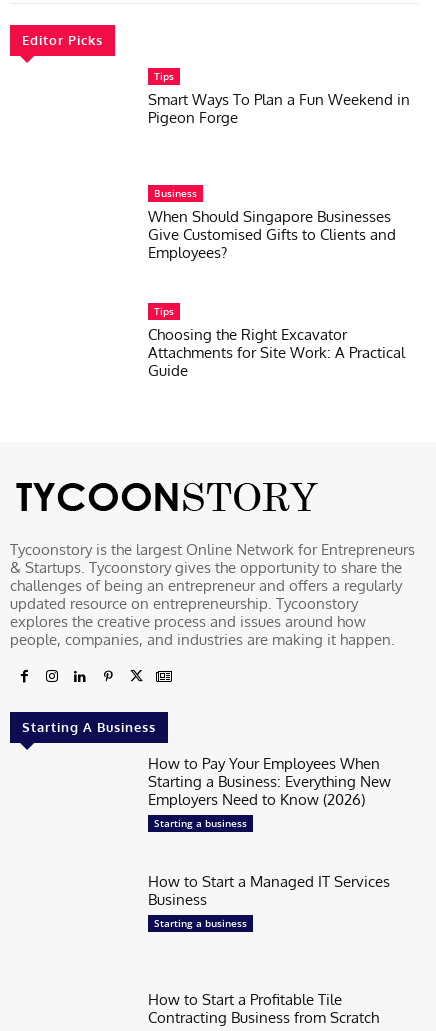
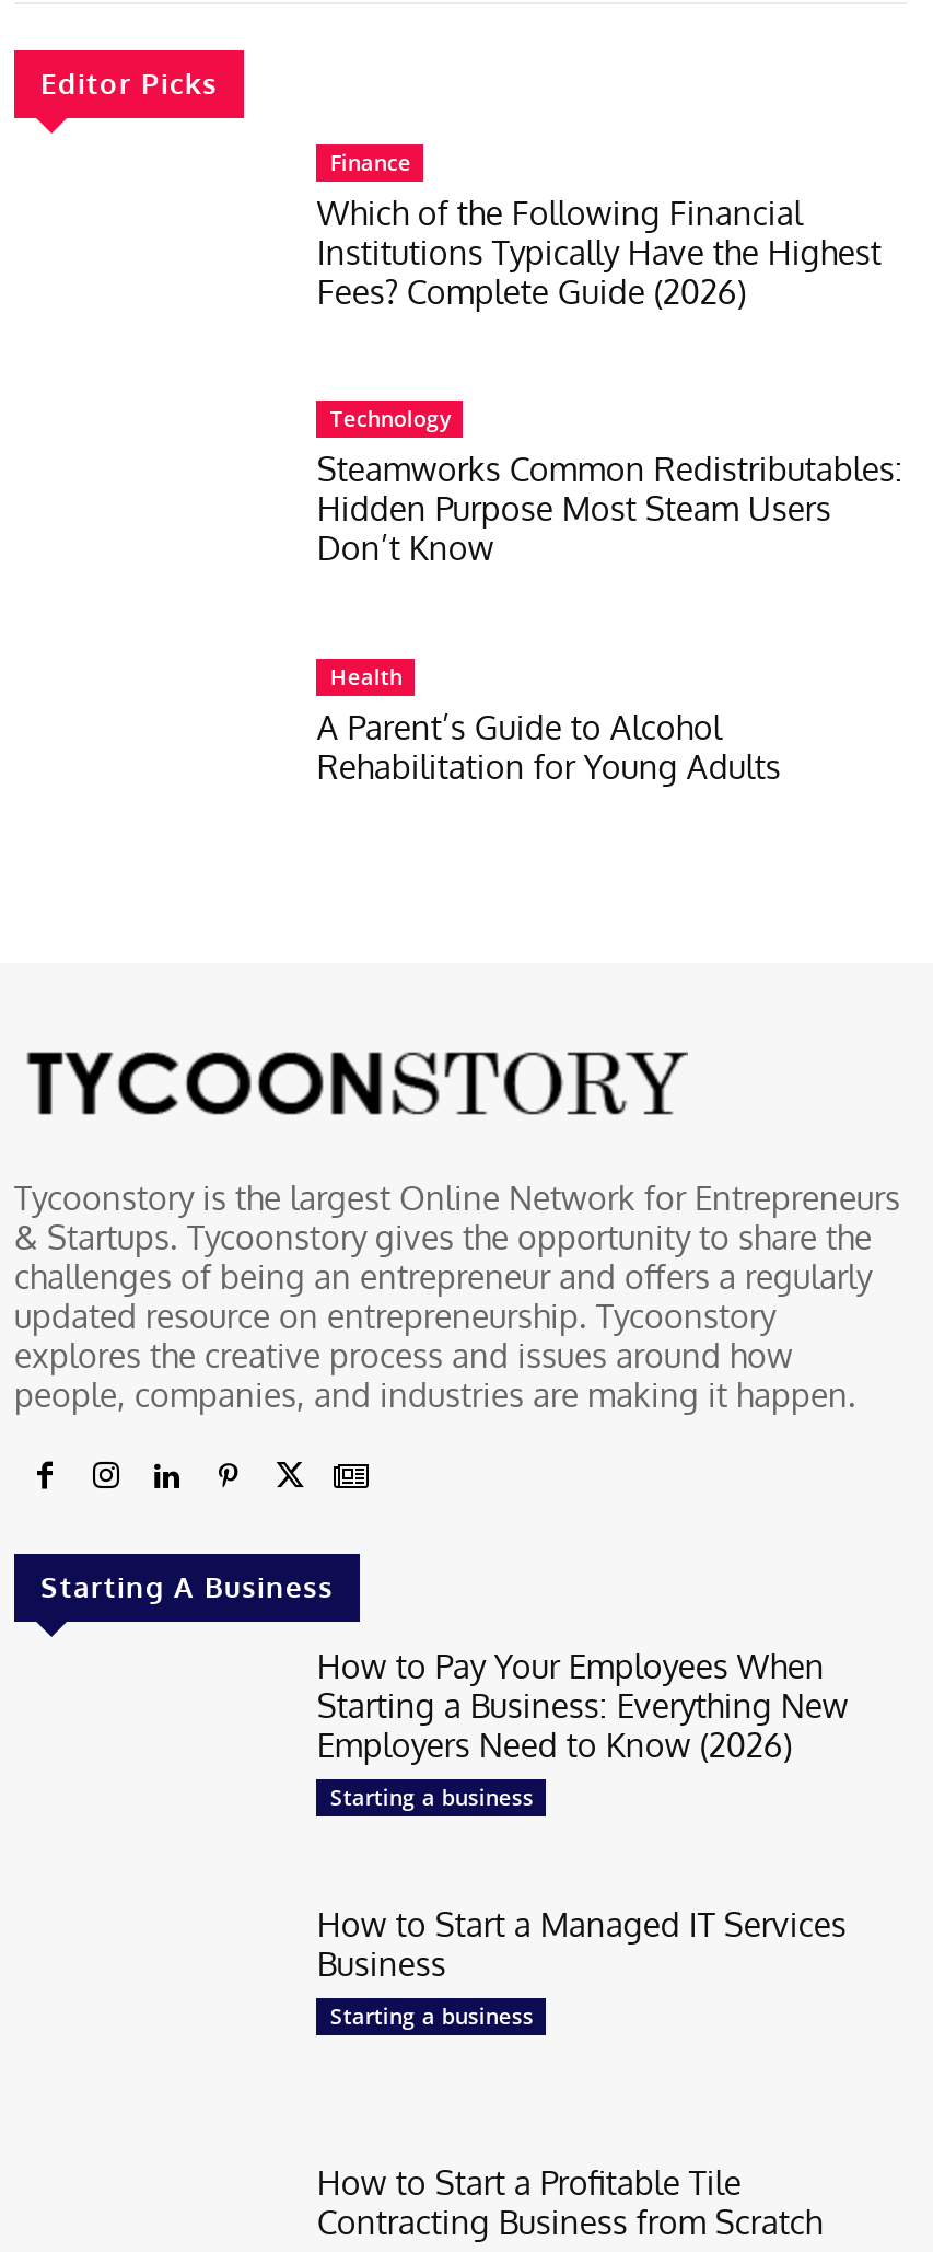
- Tips
- Smart Ways To Plan a Fun Weekend in
- Pigeon Forge
+ Finance
+ Which of the Following Financial
+ Institutions Typically Have the Highest
+ Fees? Complete Guide (2026)

- Business
- When Should Singapore Businesses
- Give Customised Gifts to Clients and
- Employees?
+ Technology
+ Steamworks Common Redistributables:
+ Hidden Purpose Most Steam Users
+ Don’t Know

- Tips
- Choosing the Right Excavator
- Attachments for Site Work: A Practical
- Guide
+ Health
+ A Parent’s Guide to Alcohol
+ Rehabilitation for Young Adults
